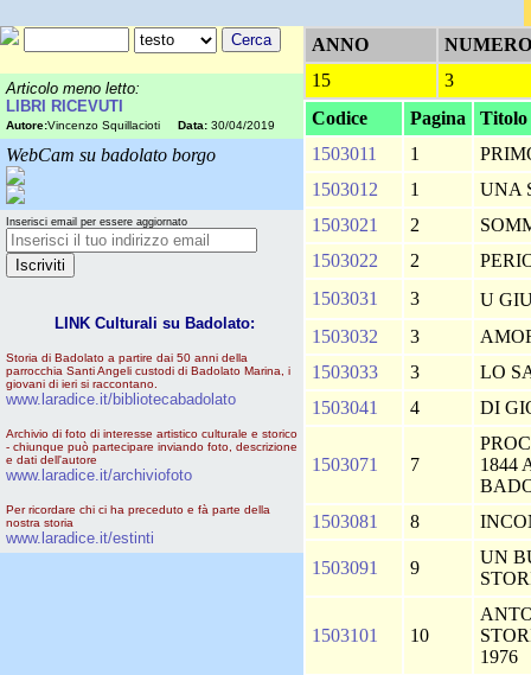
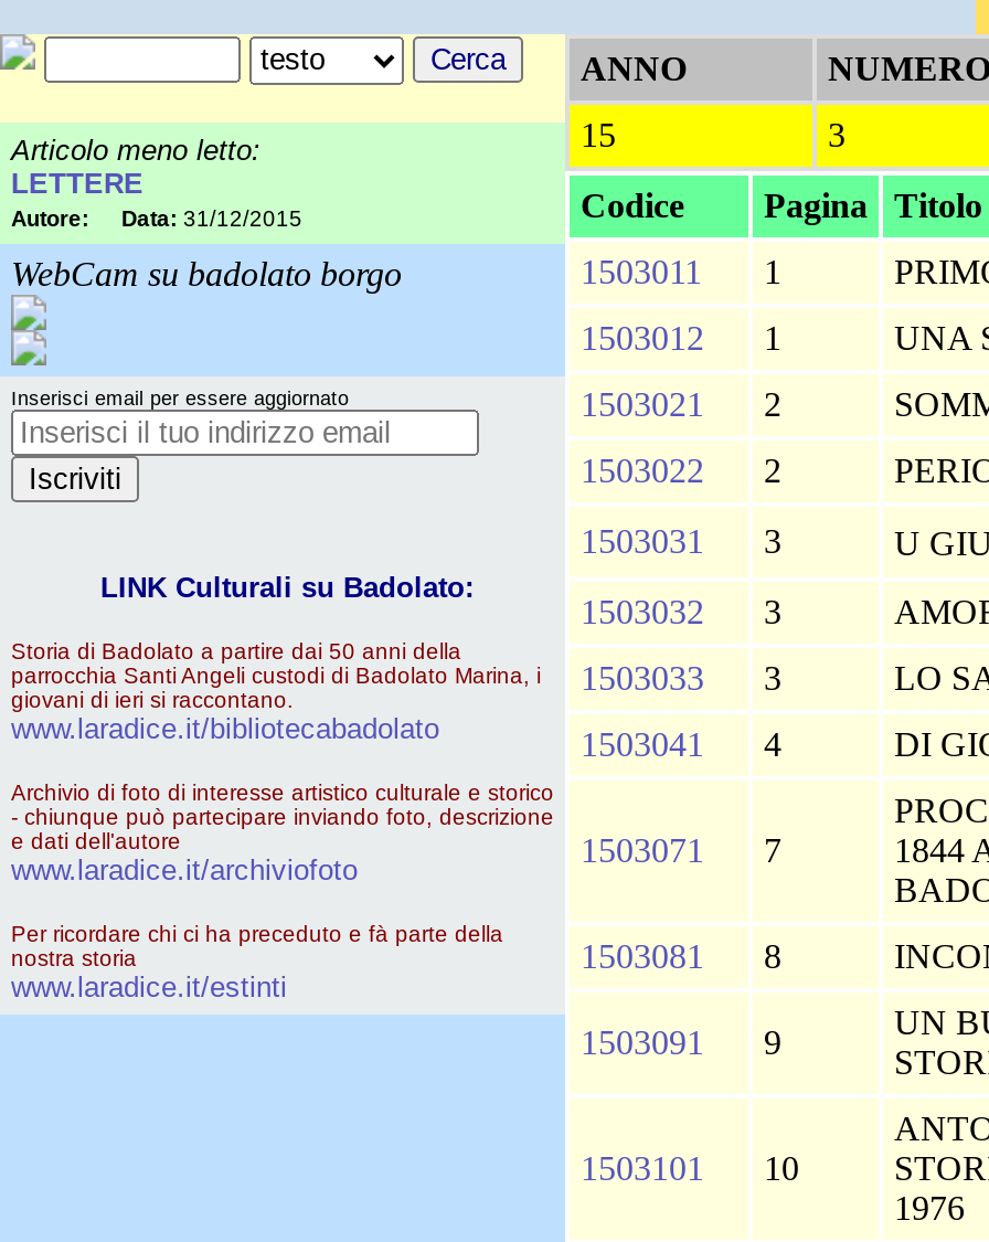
- LIBRI RICEVUTI
- Autore: Vincenzo Squillacioti Data: 30/04/2019
+ LETTERE
+ Autore:
+ Data: 31/12/2015
